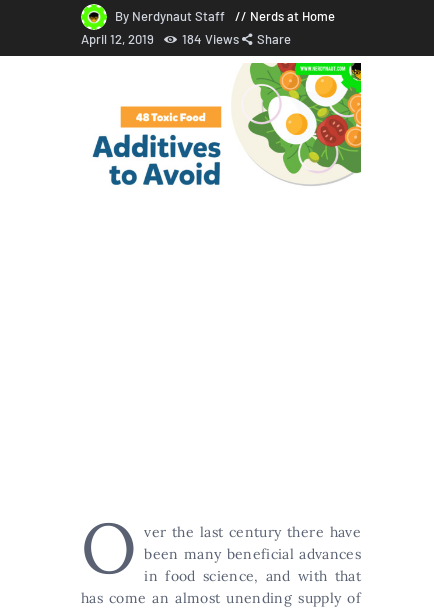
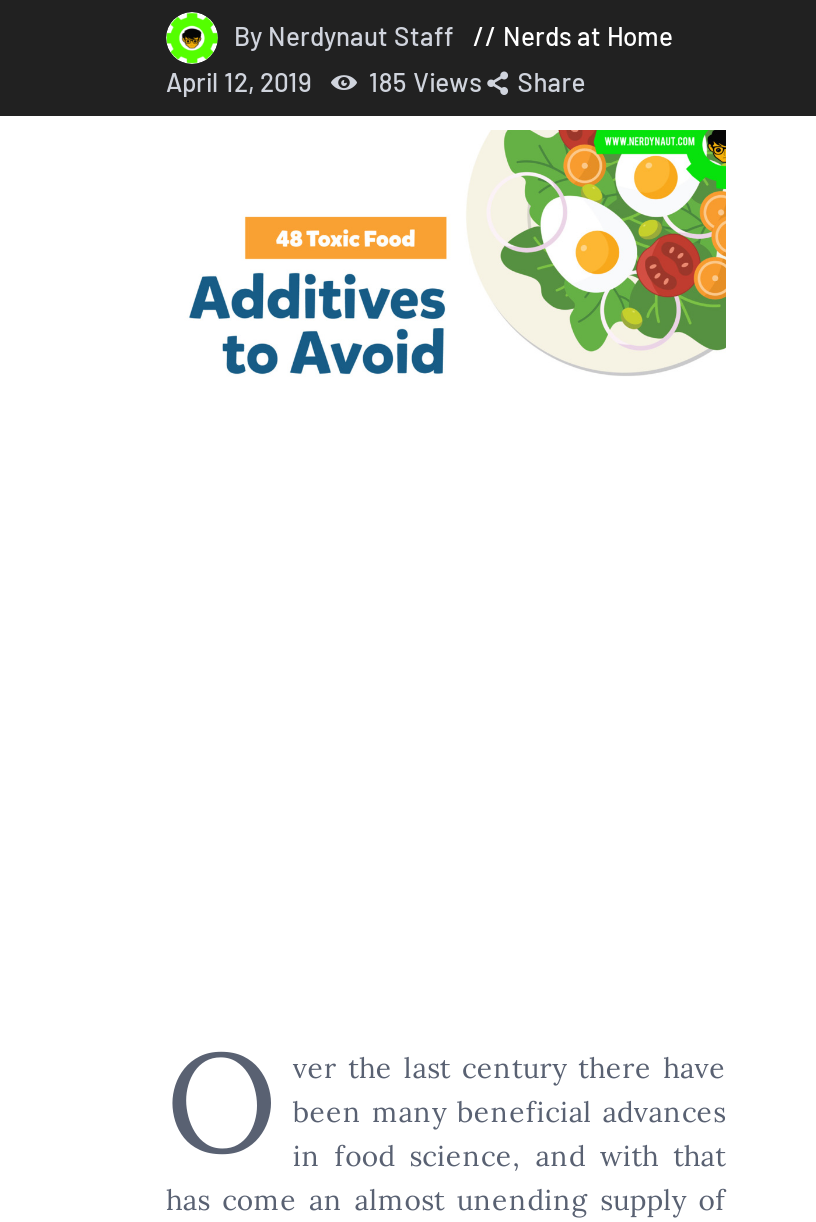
- April 12, 2019 184 Views Share
+ April 12, 2019 185 Views Share
